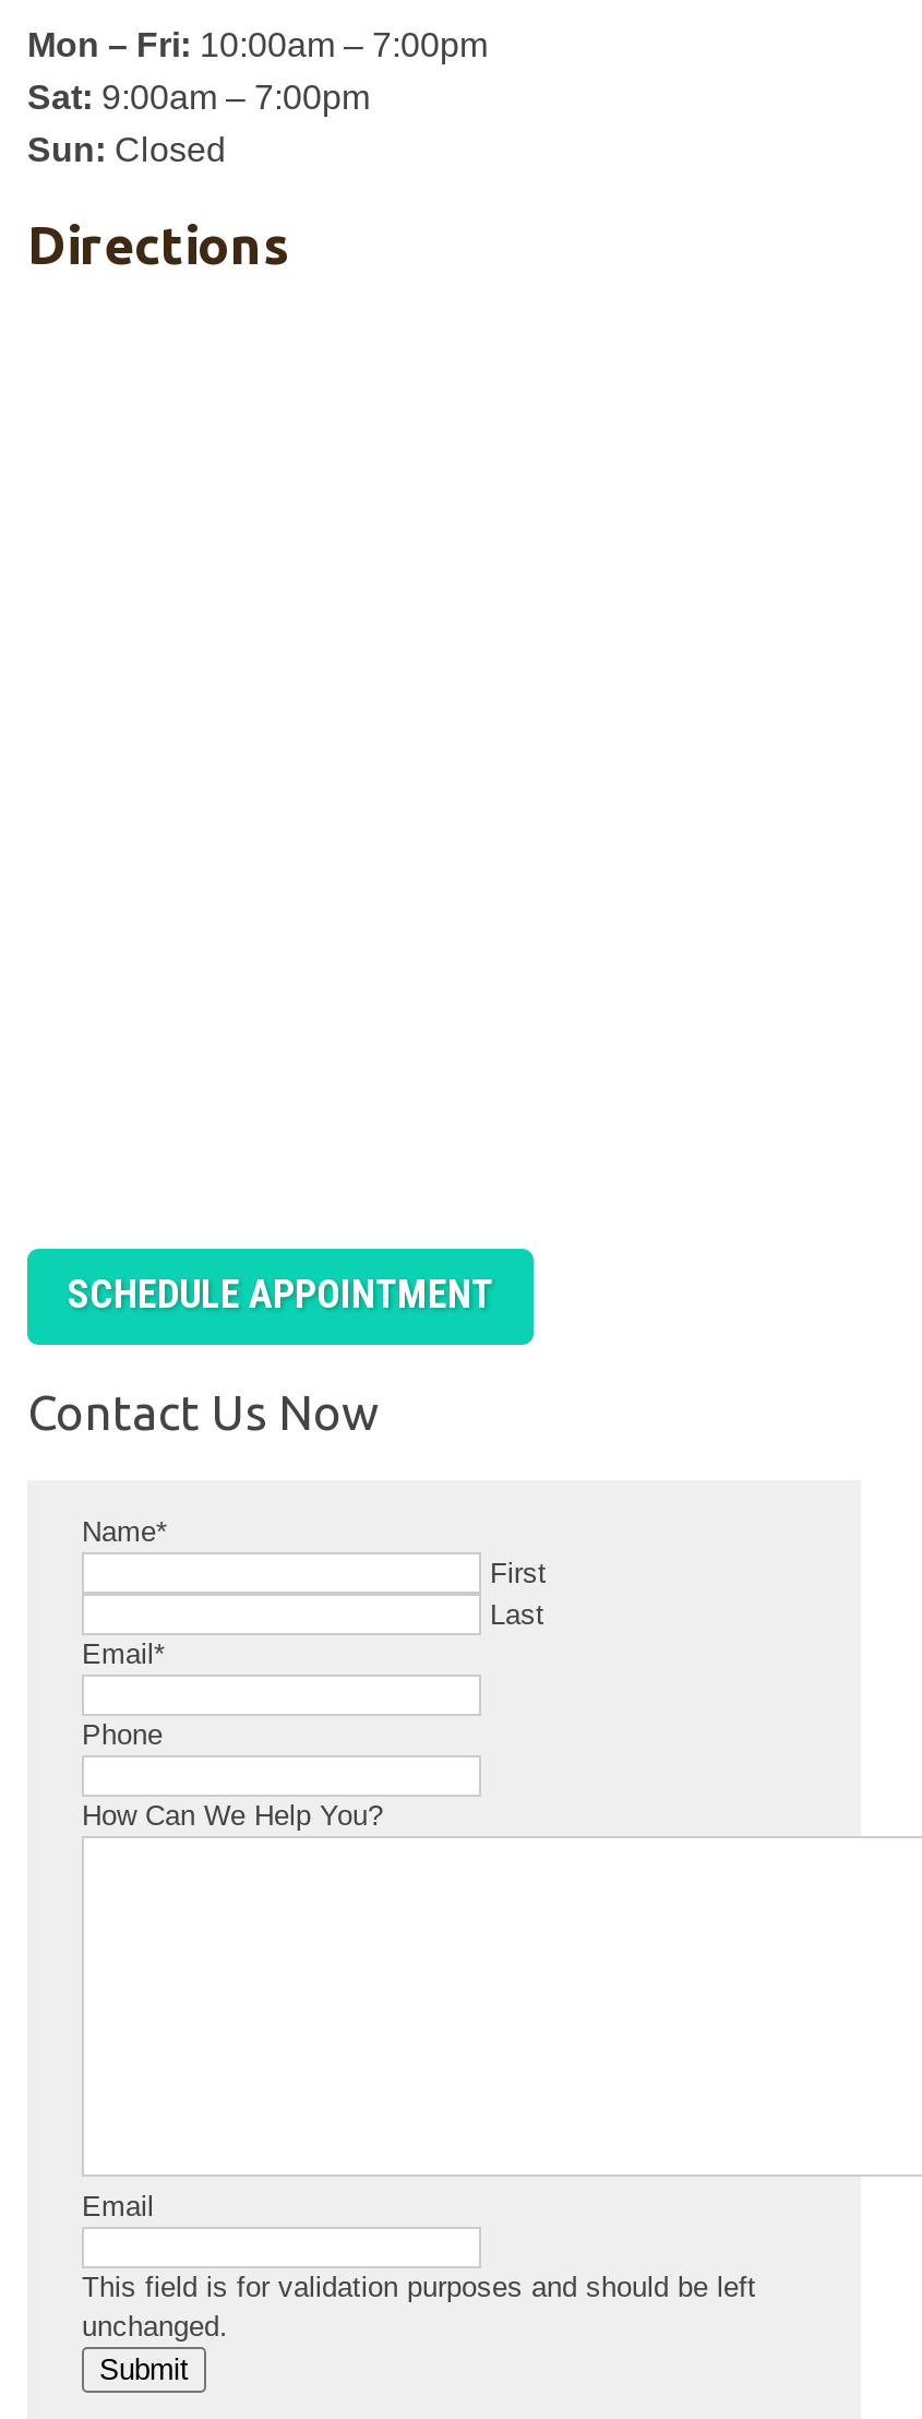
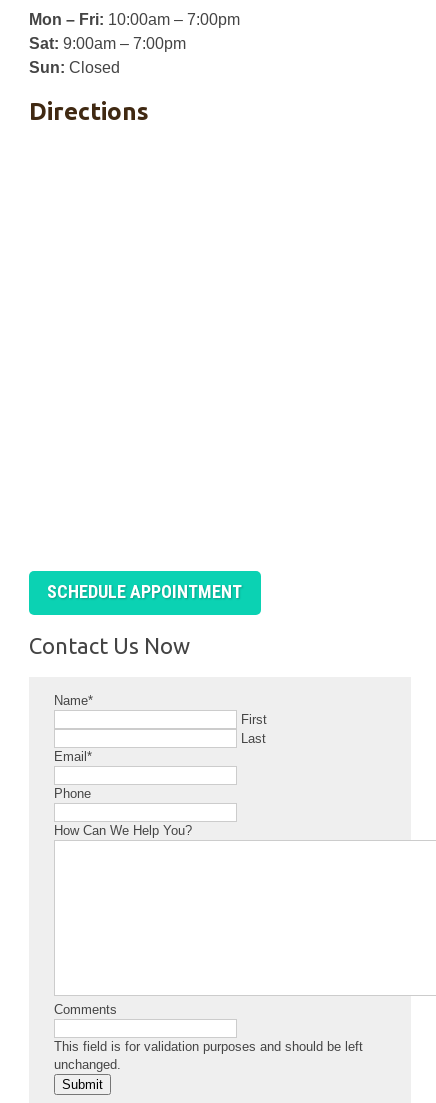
- Email
+ Comments
